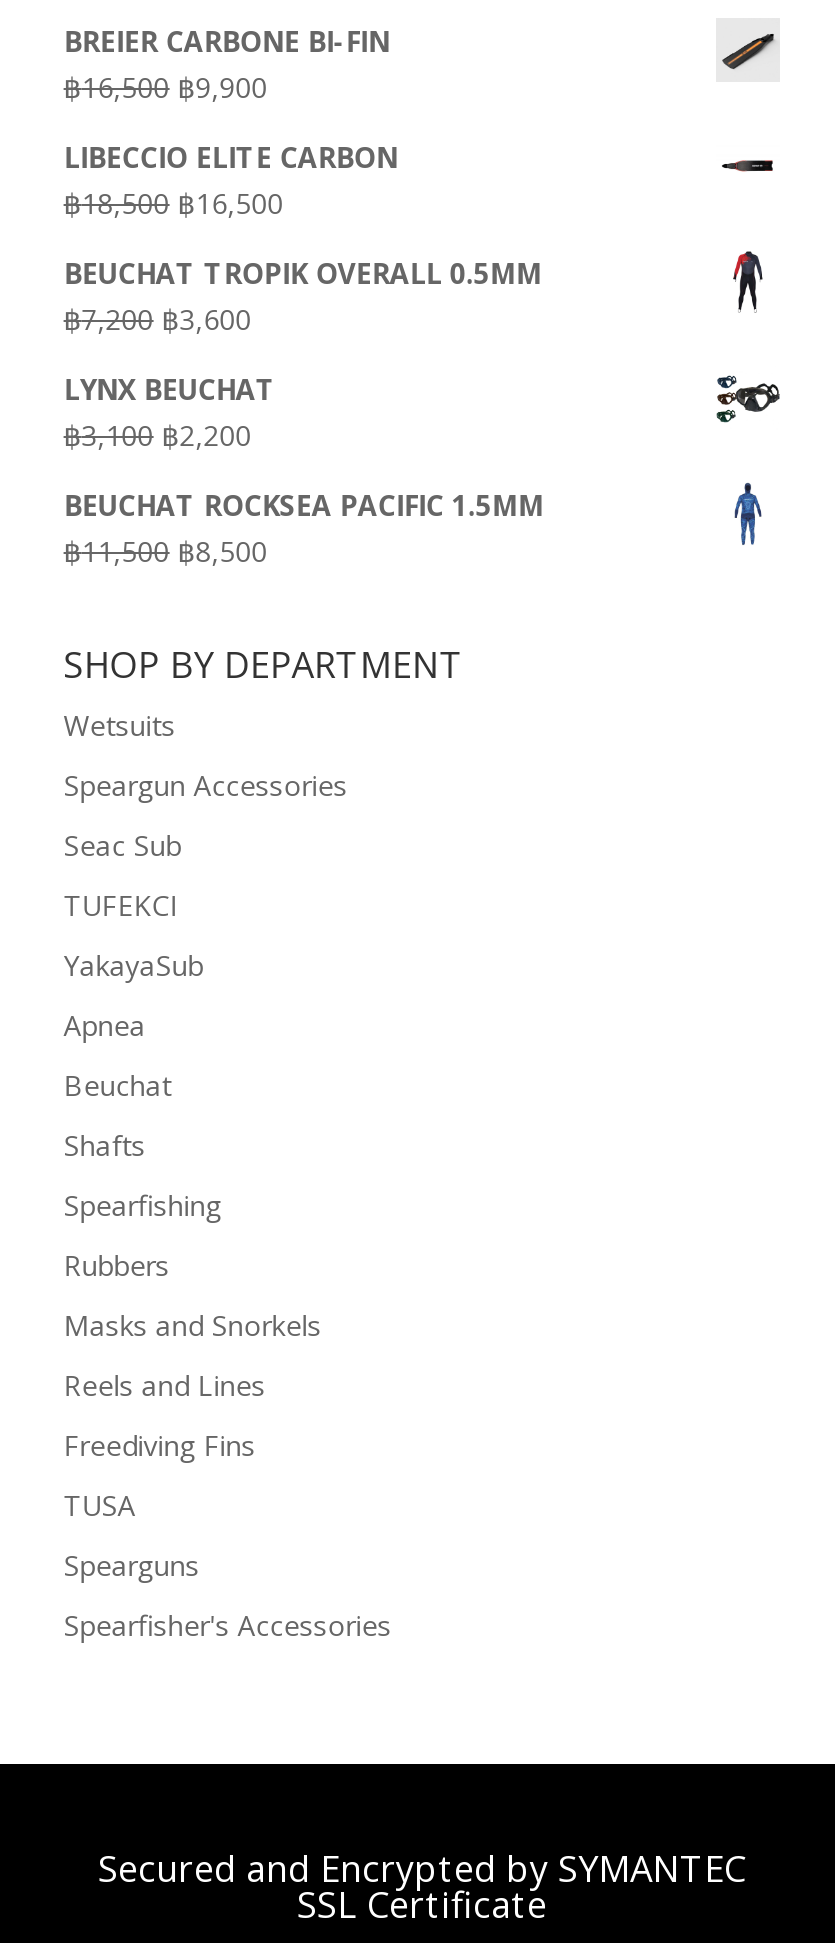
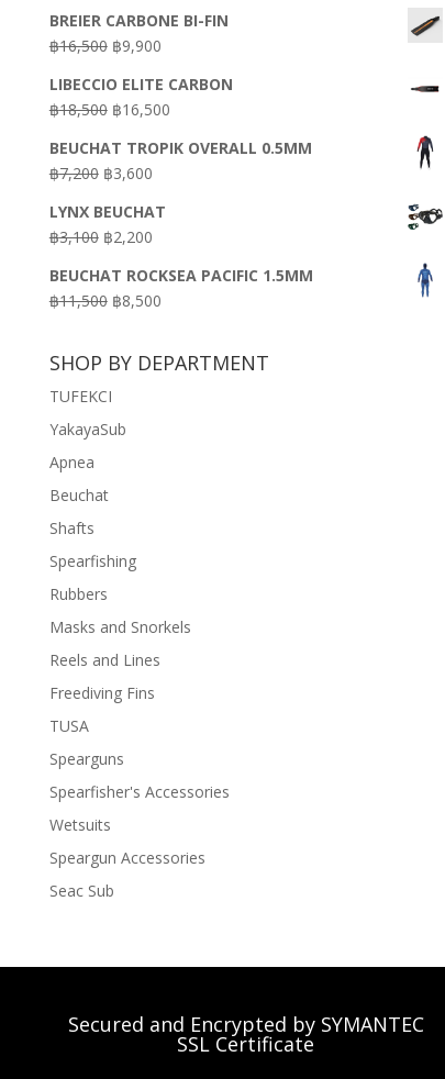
moved down: Wetsuits | Speargun Accessories | Seac Sub

moved up: TUFEKCI | YakayaSub | Apnea | ... | Spearguns | Spearfisher's Accessories
